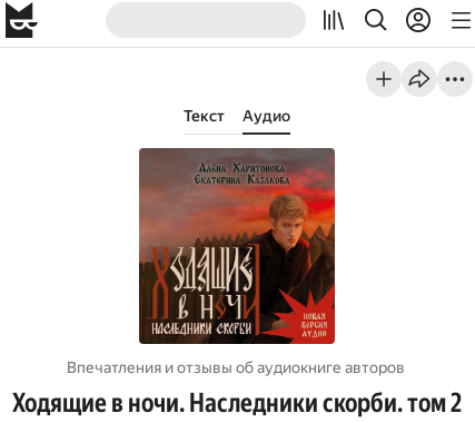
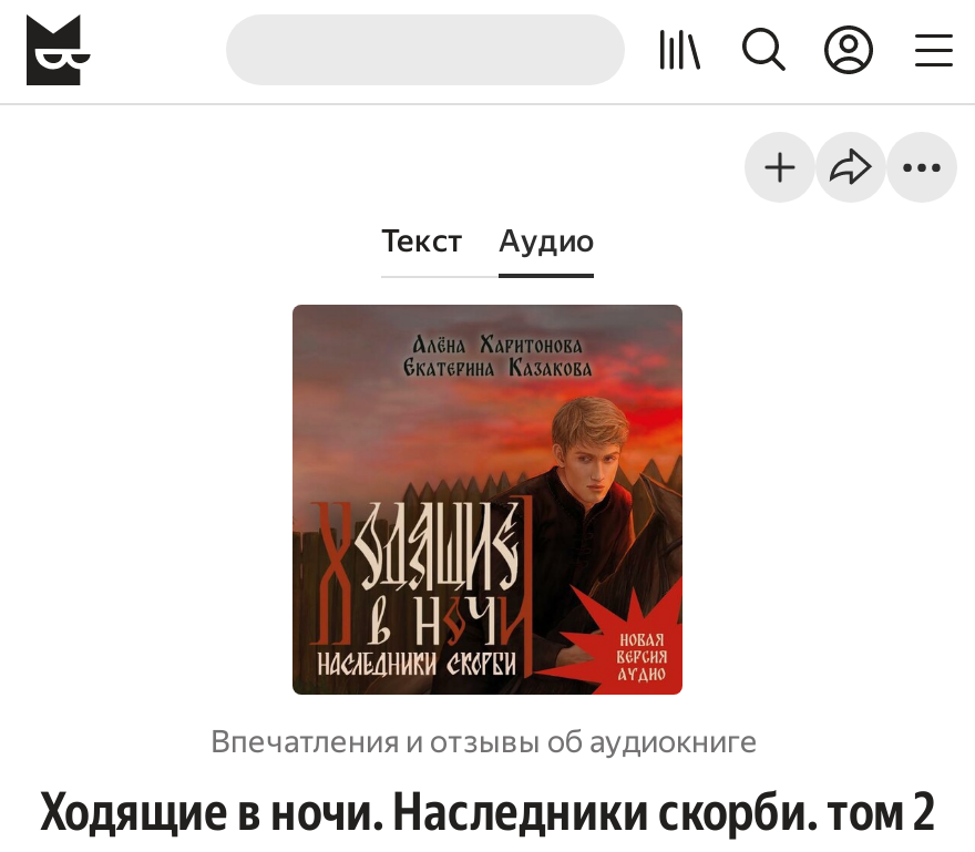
- Впечатления и отзывы об aудиокниге авторов
+ Впечатления и отзывы об aудиокниге
